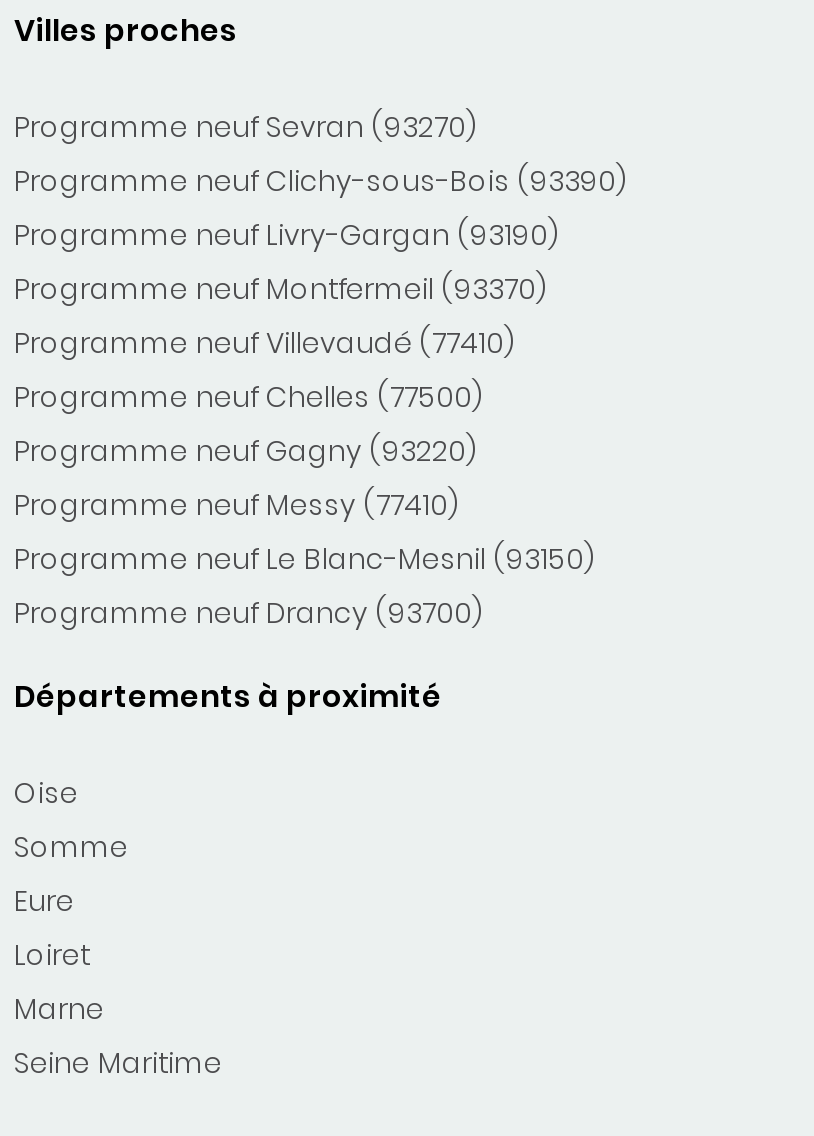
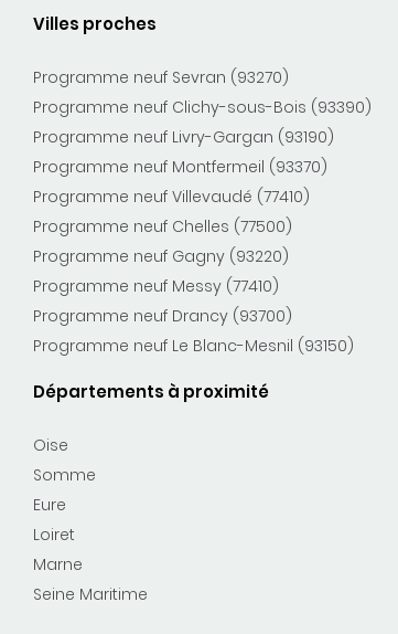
moved down: Programme neuf Le Blanc-Mesnil (93150)

moved up: Programme neuf Drancy (93700)
